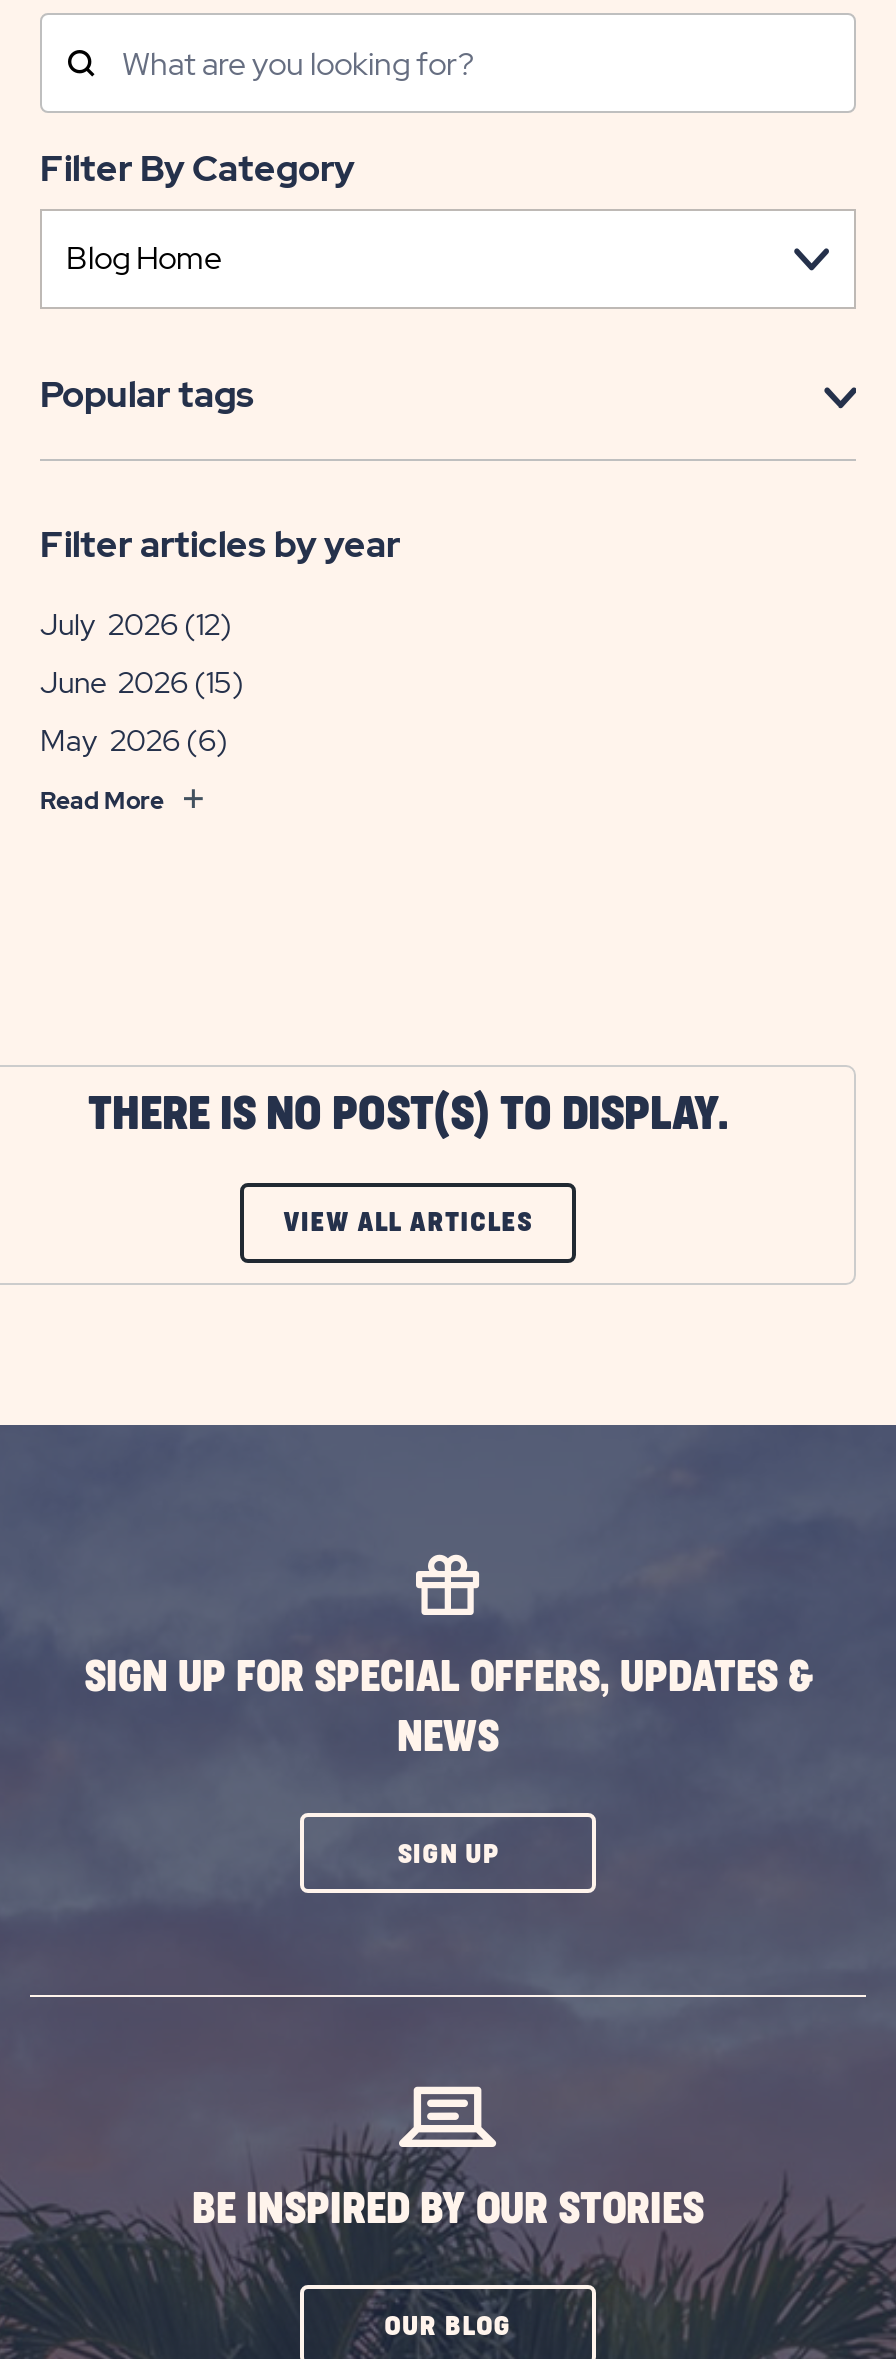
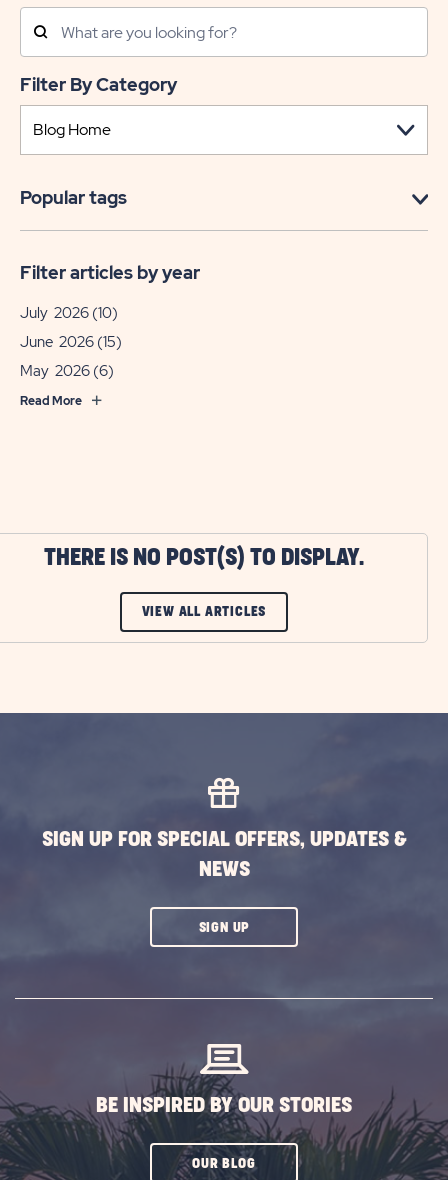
- July 2026 (12)
+ July 2026 (10)
